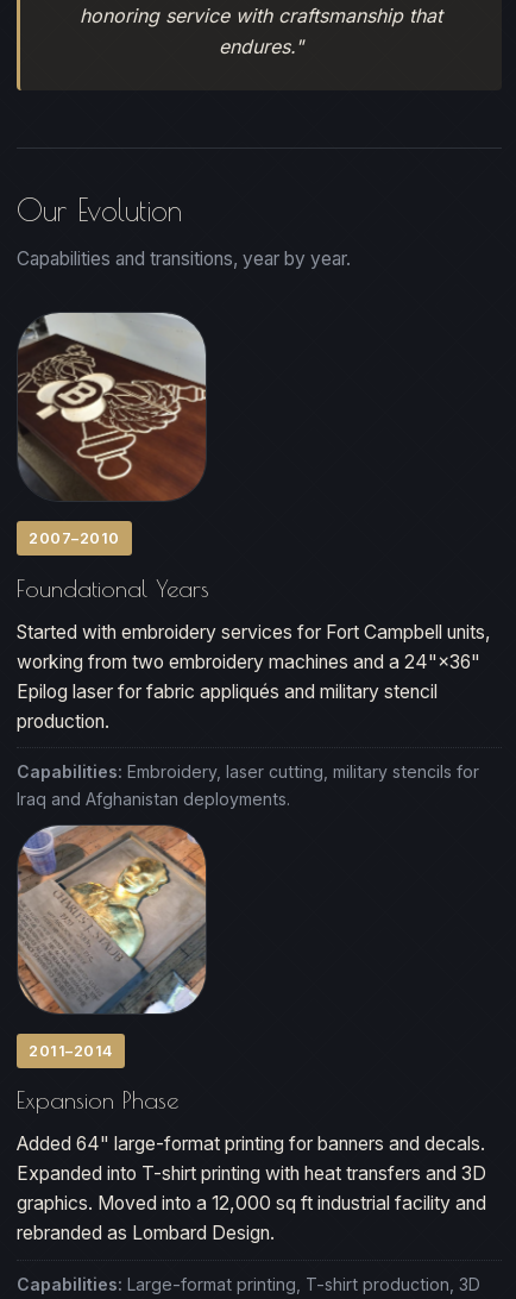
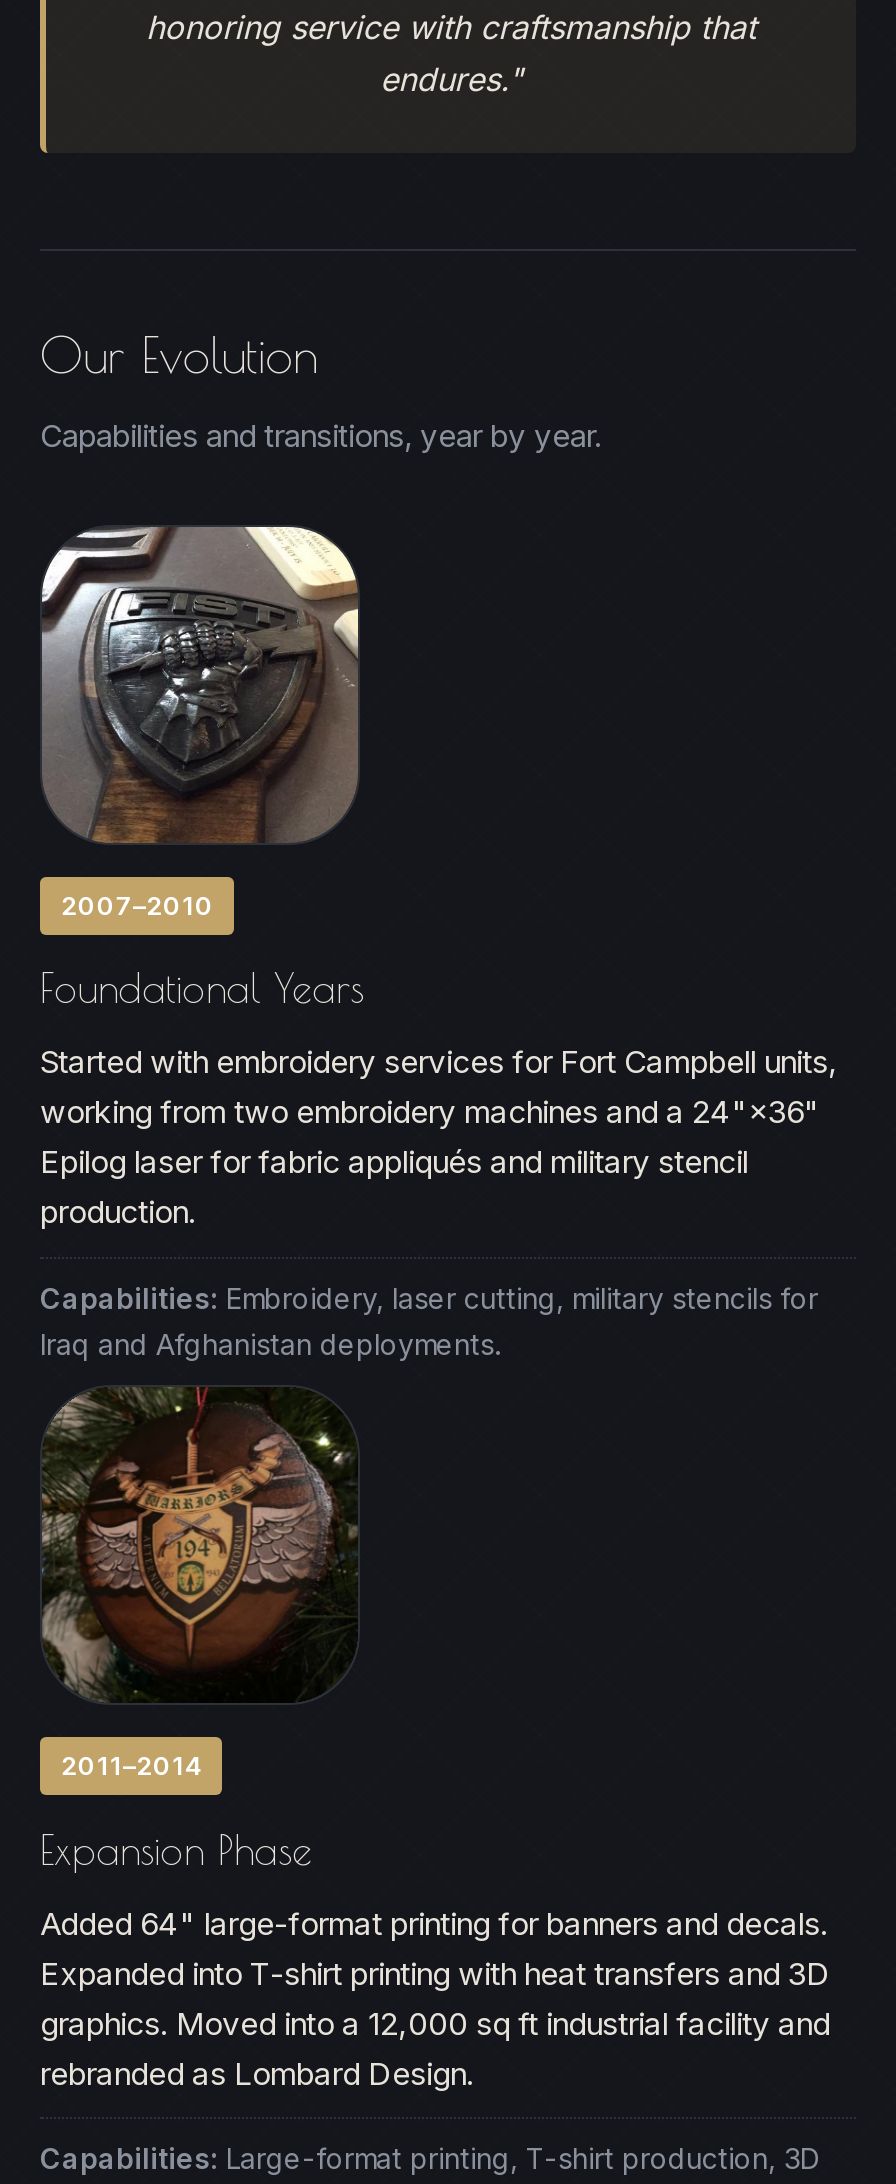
- [image]
+ [image]

- [image]
+ [image]
